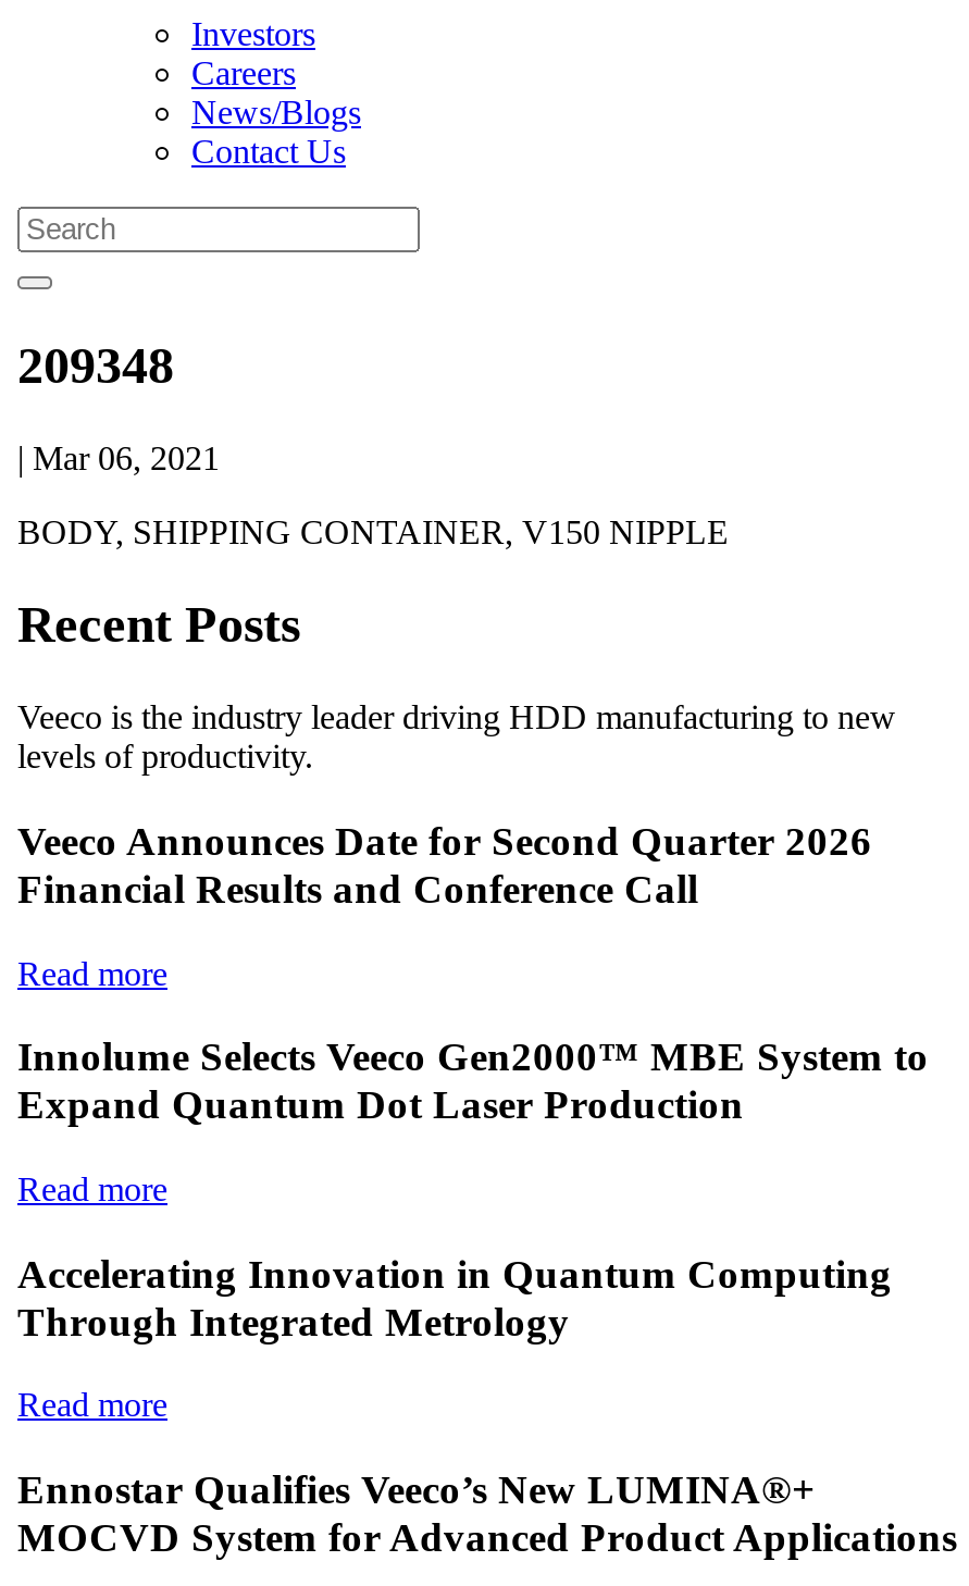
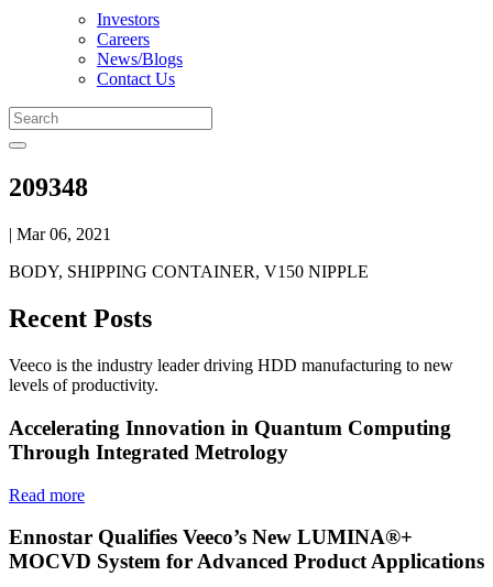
- Veeco Announces Date for Second Quarter 2026
- Financial Results and Conference Call
- Read more
- Innolume Selects Veeco Gen2000™ MBE System to
- Expand Quantum Dot Laser Production
- Read more
